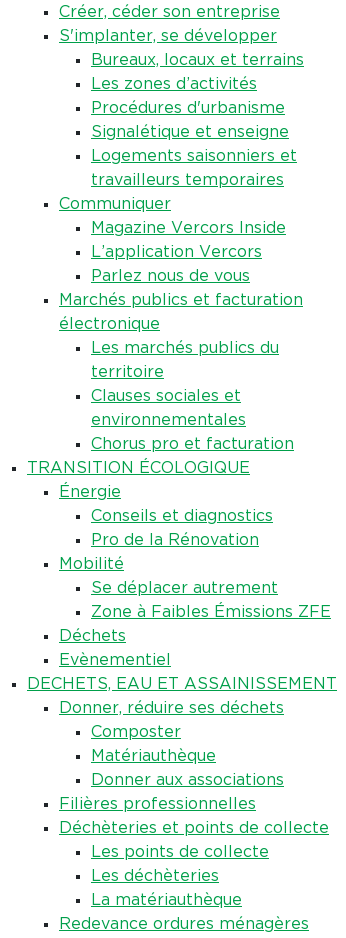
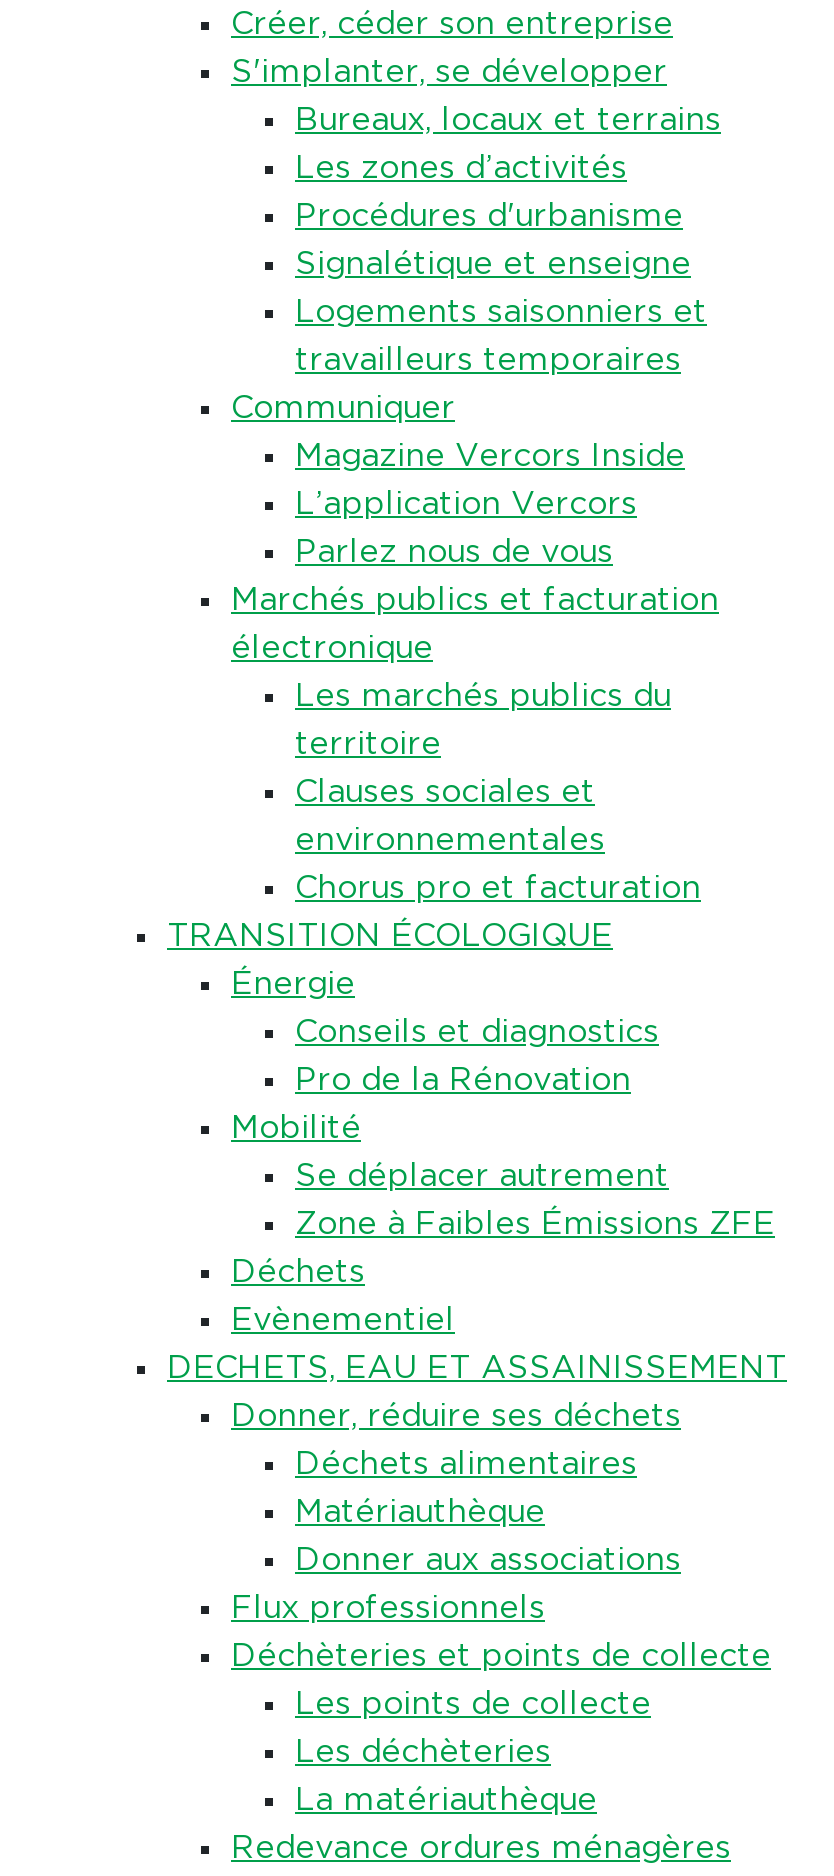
- Composter
+ Déchets alimentaires

- Filières professionnelles
+ Flux professionnels
